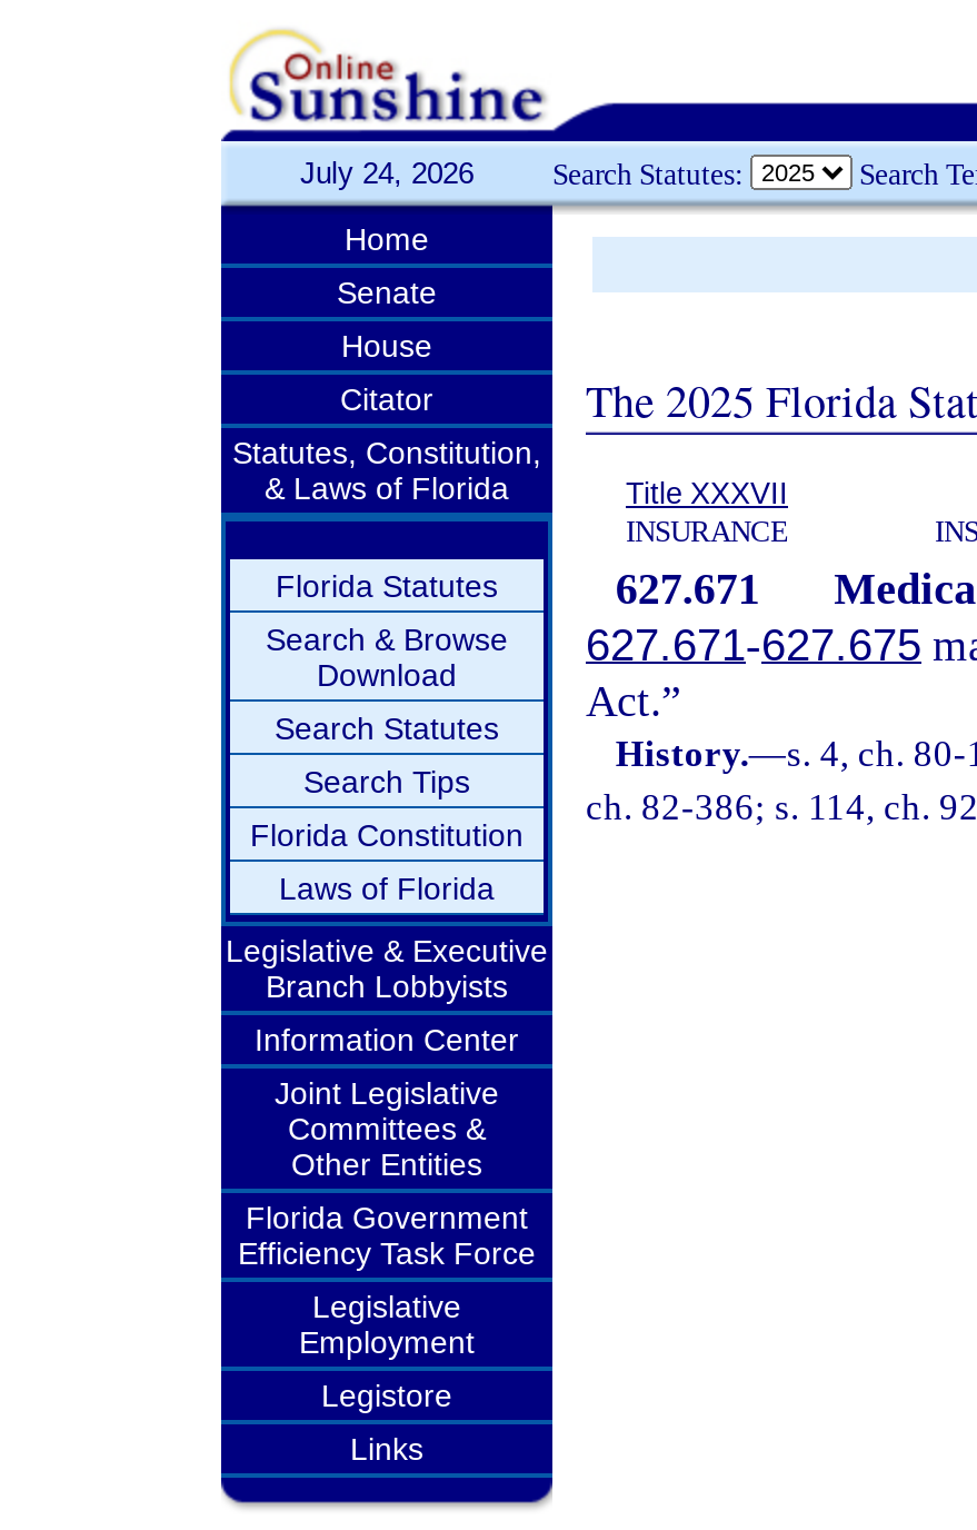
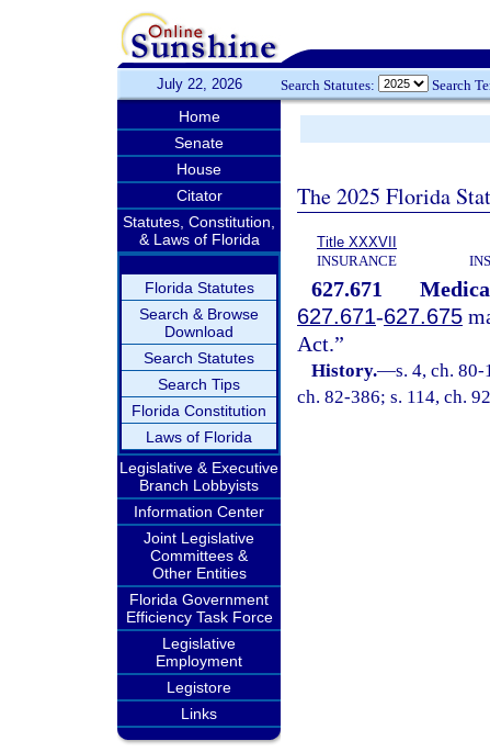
- July 24, 2026
+ July 22, 2026
